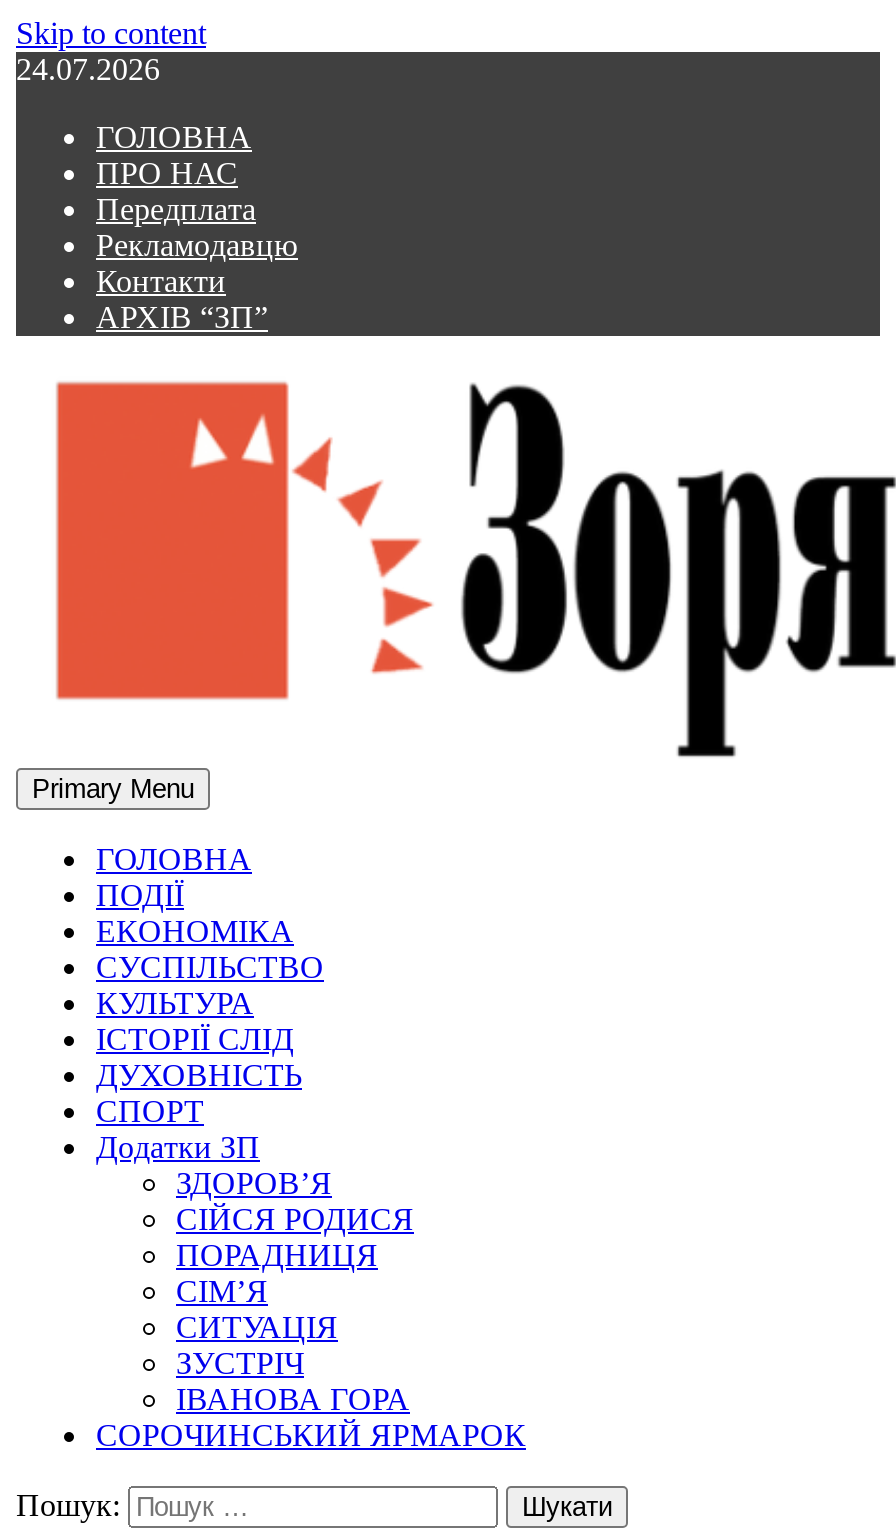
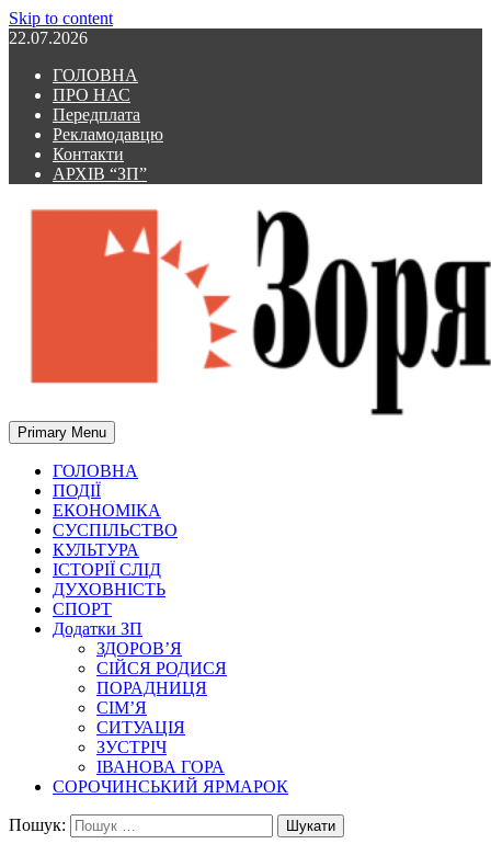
- 24.07.2026
+ 22.07.2026
